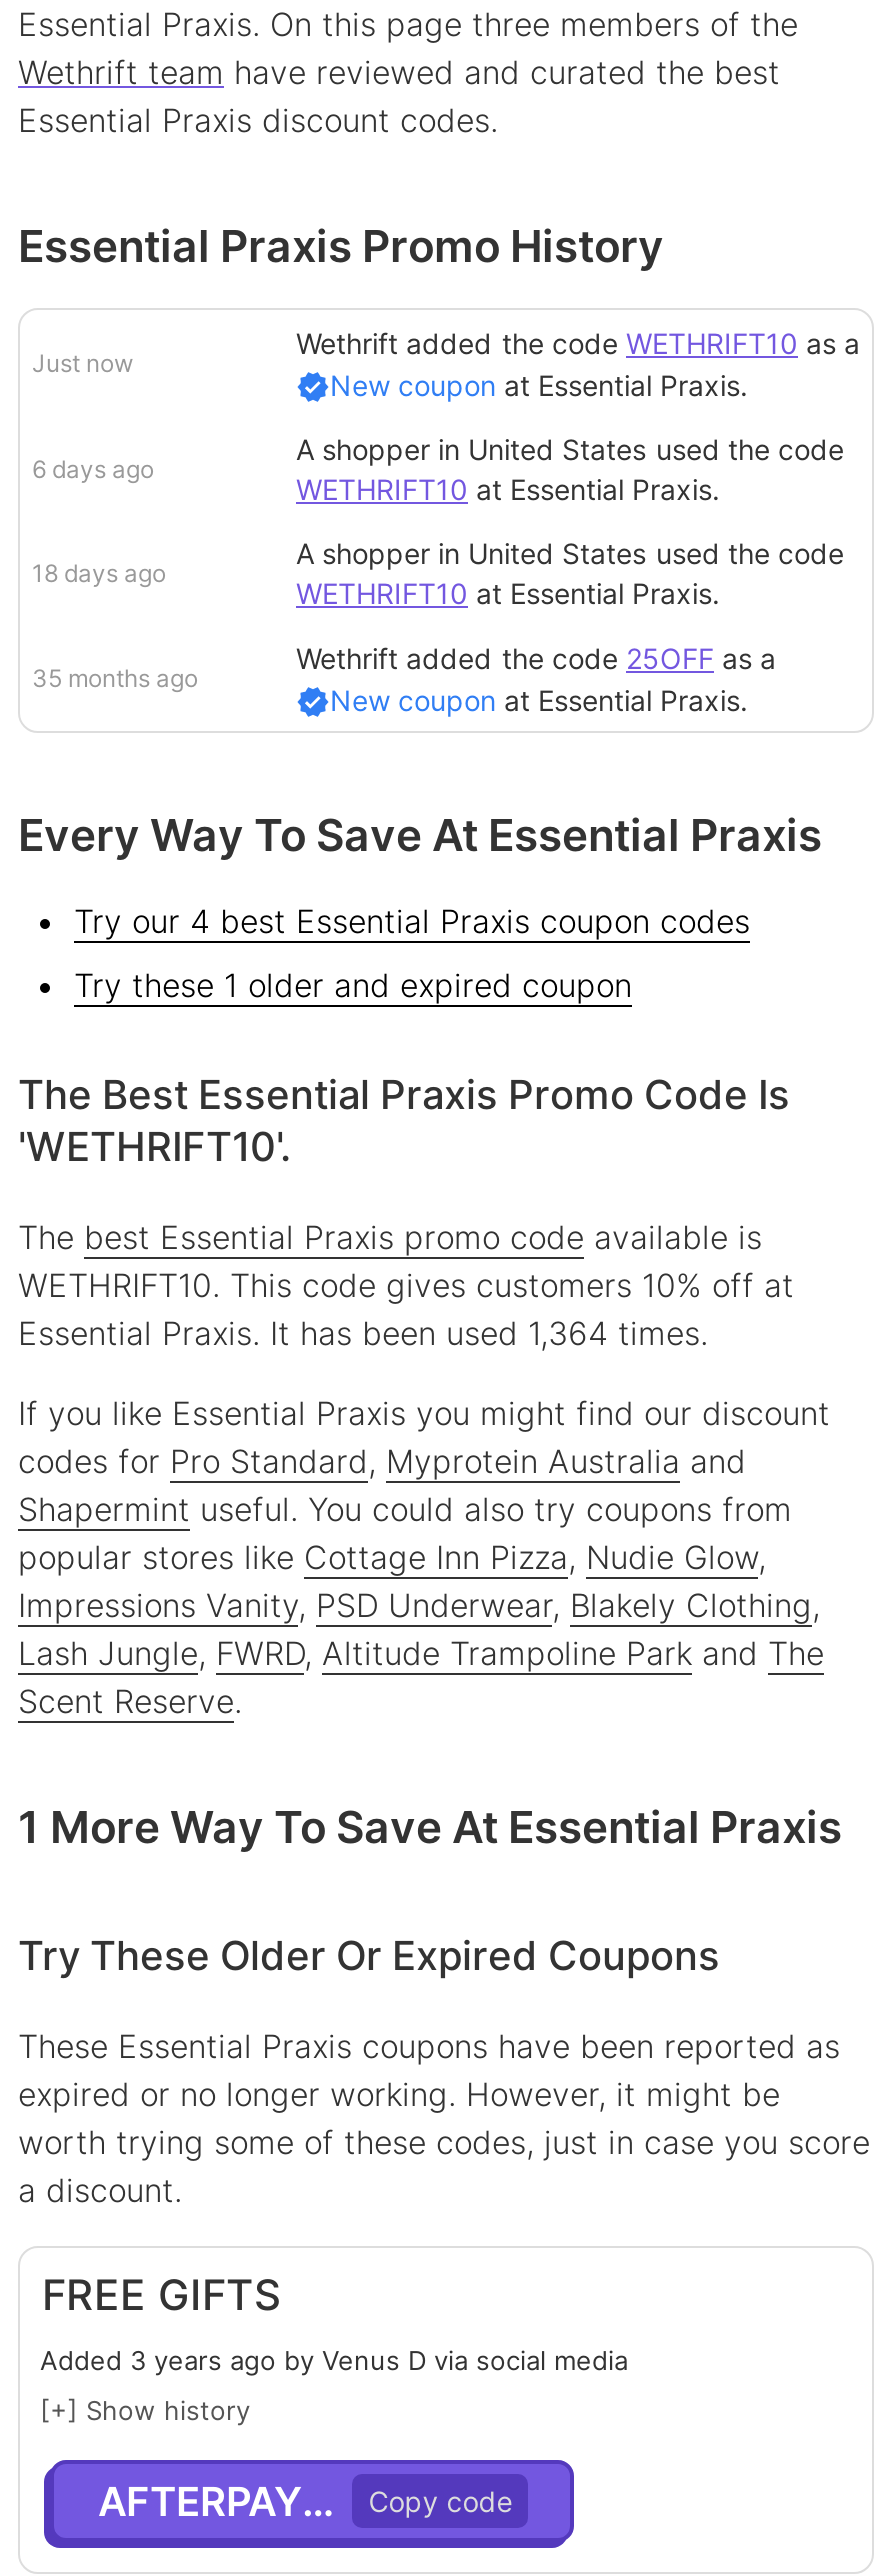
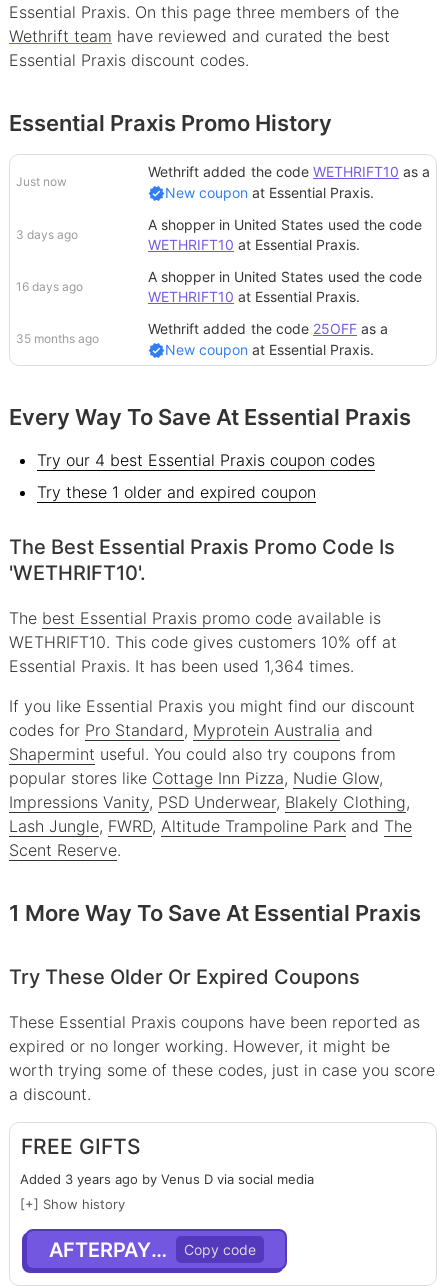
- 6 days ago
+ 3 days ago

- 18 days ago
+ 16 days ago
